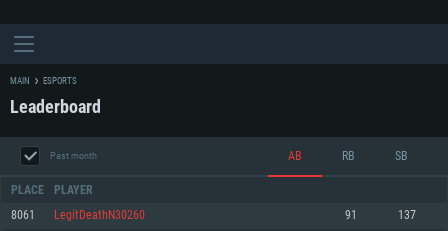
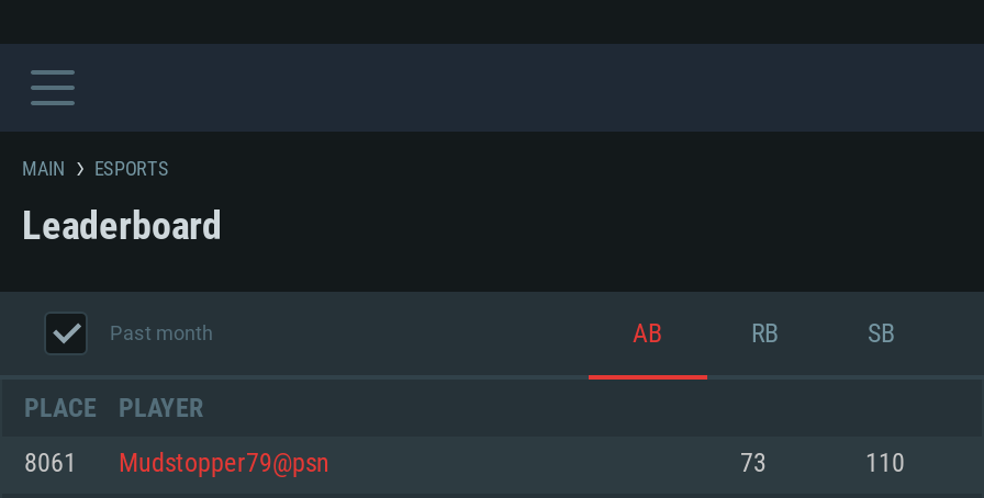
- LegitDeathN30260
- 91
- 137
+ Mudstopper79@psn
+ 73
+ 110
